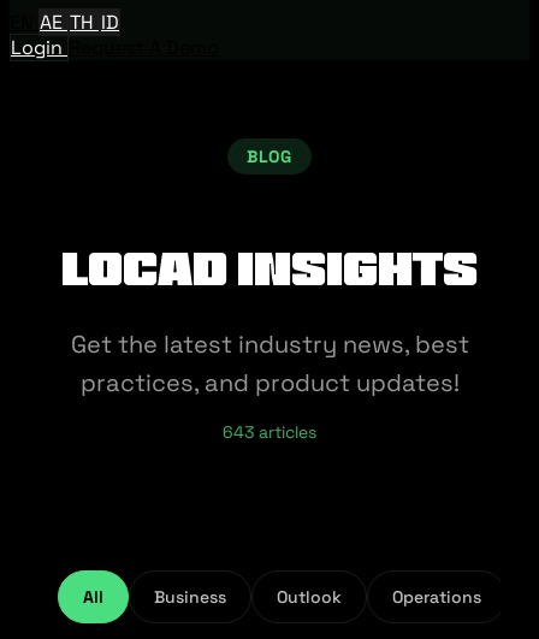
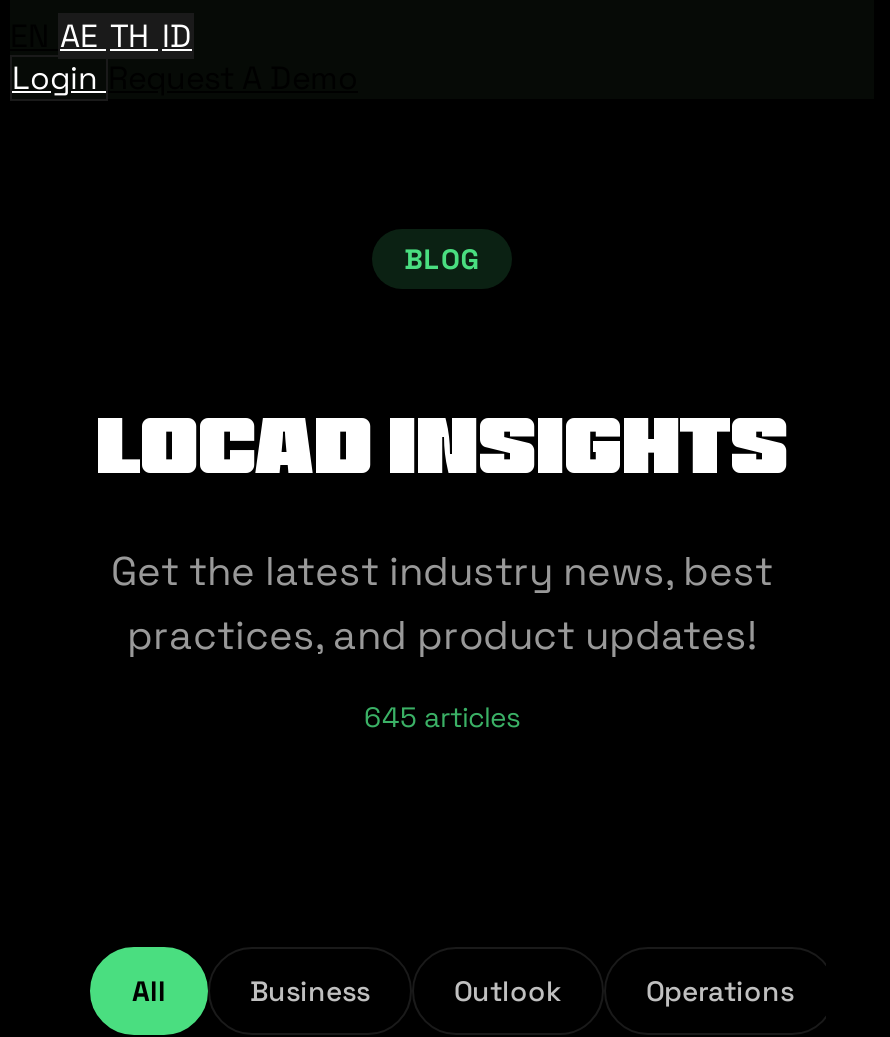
- 643 articles
+ 645 articles
